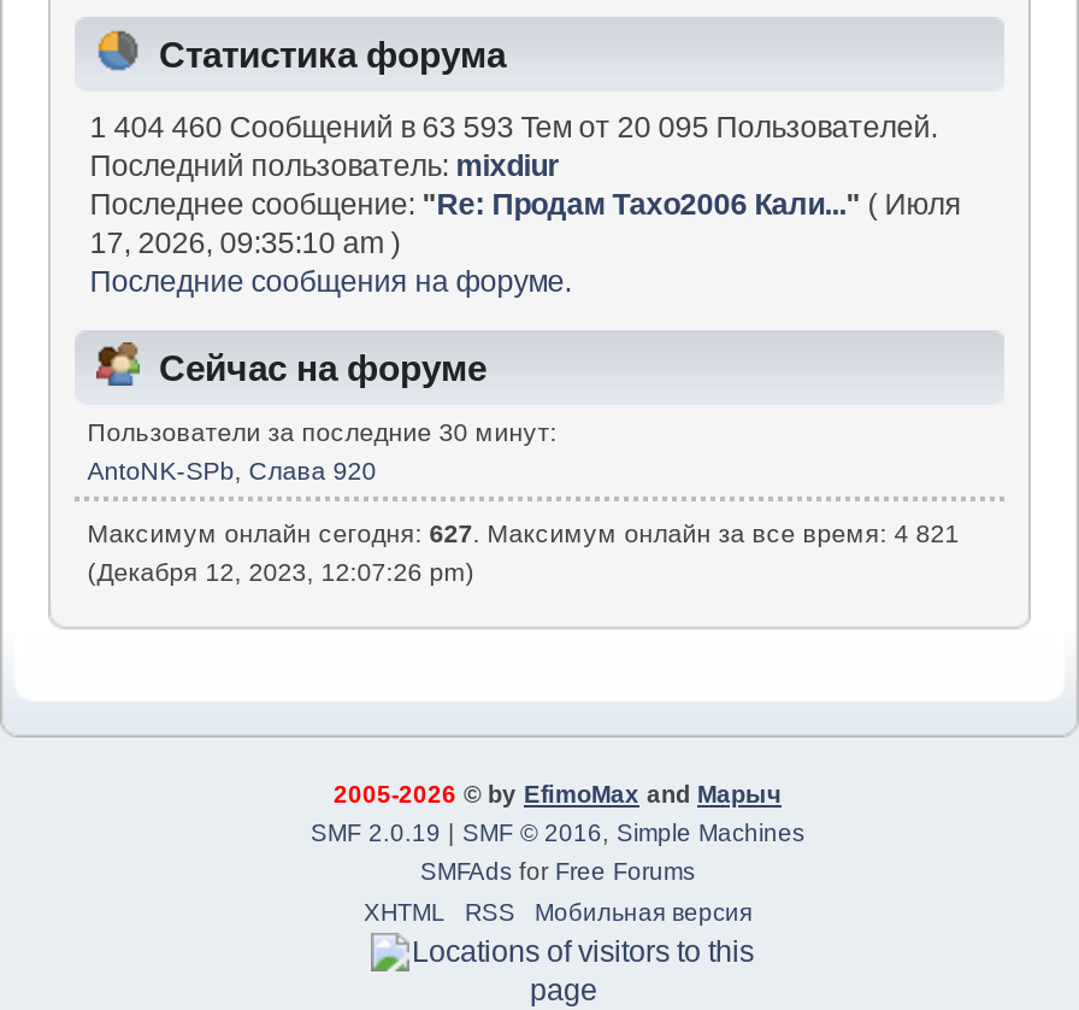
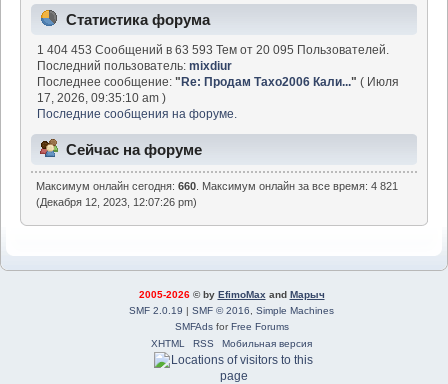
- 1 404 460 Сообщений в 63 593 Тем от 20 095 Пользователей.
+ 1 404 453 Сообщений в 63 593 Тем от 20 095 Пользователей.

- Пользователи за последние 30 минут:
- AntoNK-SPb, Слава 920
- Максимум онлайн сегодня: 627. Максимум онлайн за все время: 4 821
+ Максимум онлайн сегодня: 660. Максимум онлайн за все время: 4 821
